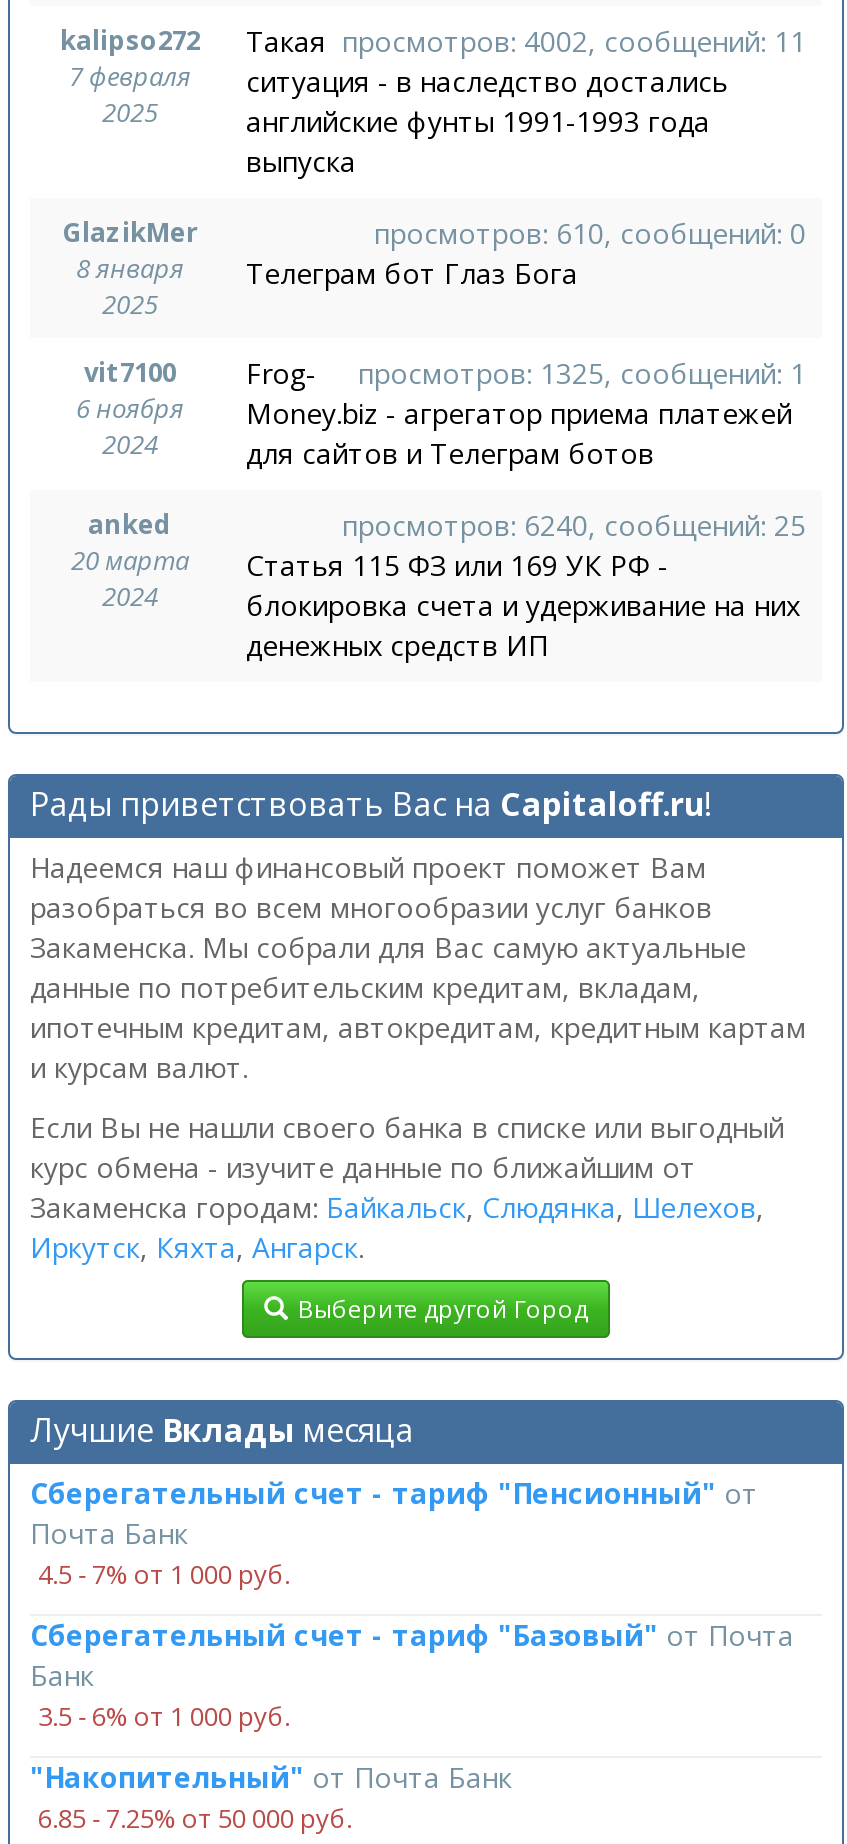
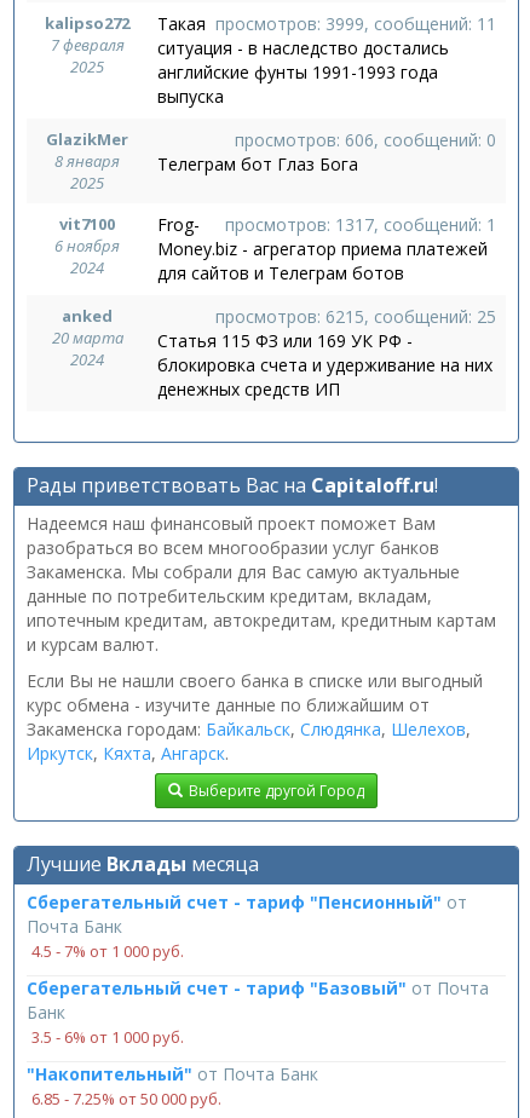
- просмотров: 4002, сообщений: 11
+ просмотров: 3999, сообщений: 11

- просмотров: 610, сообщений: 0
+ просмотров: 606, сообщений: 0

- просмотров: 1325, сообщений: 1
+ просмотров: 1317, сообщений: 1

- просмотров: 6240, сообщений: 25
+ просмотров: 6215, сообщений: 25
